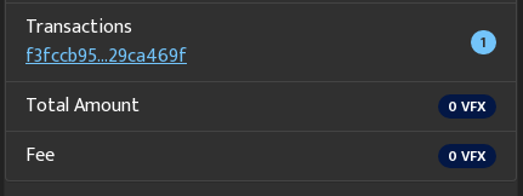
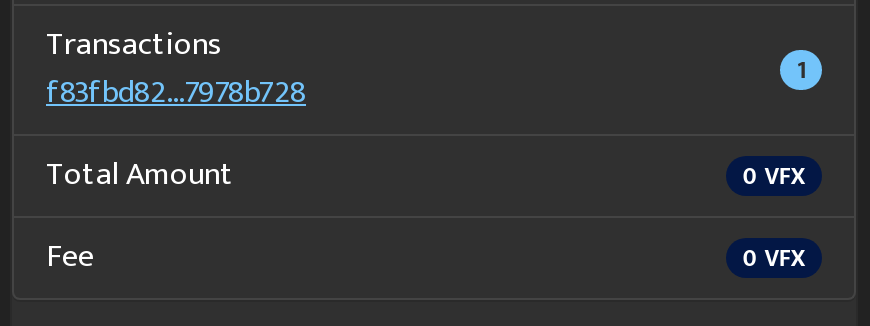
- f3fccb95...29ca469f
+ f83fbd82...7978b728
